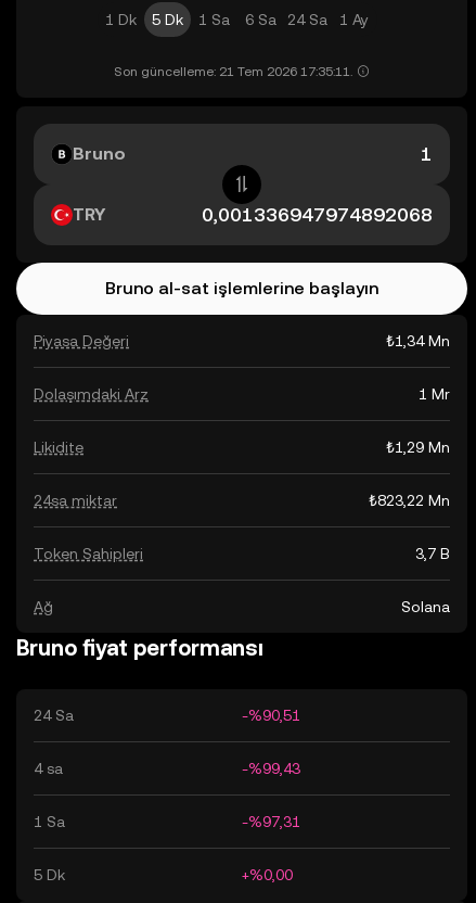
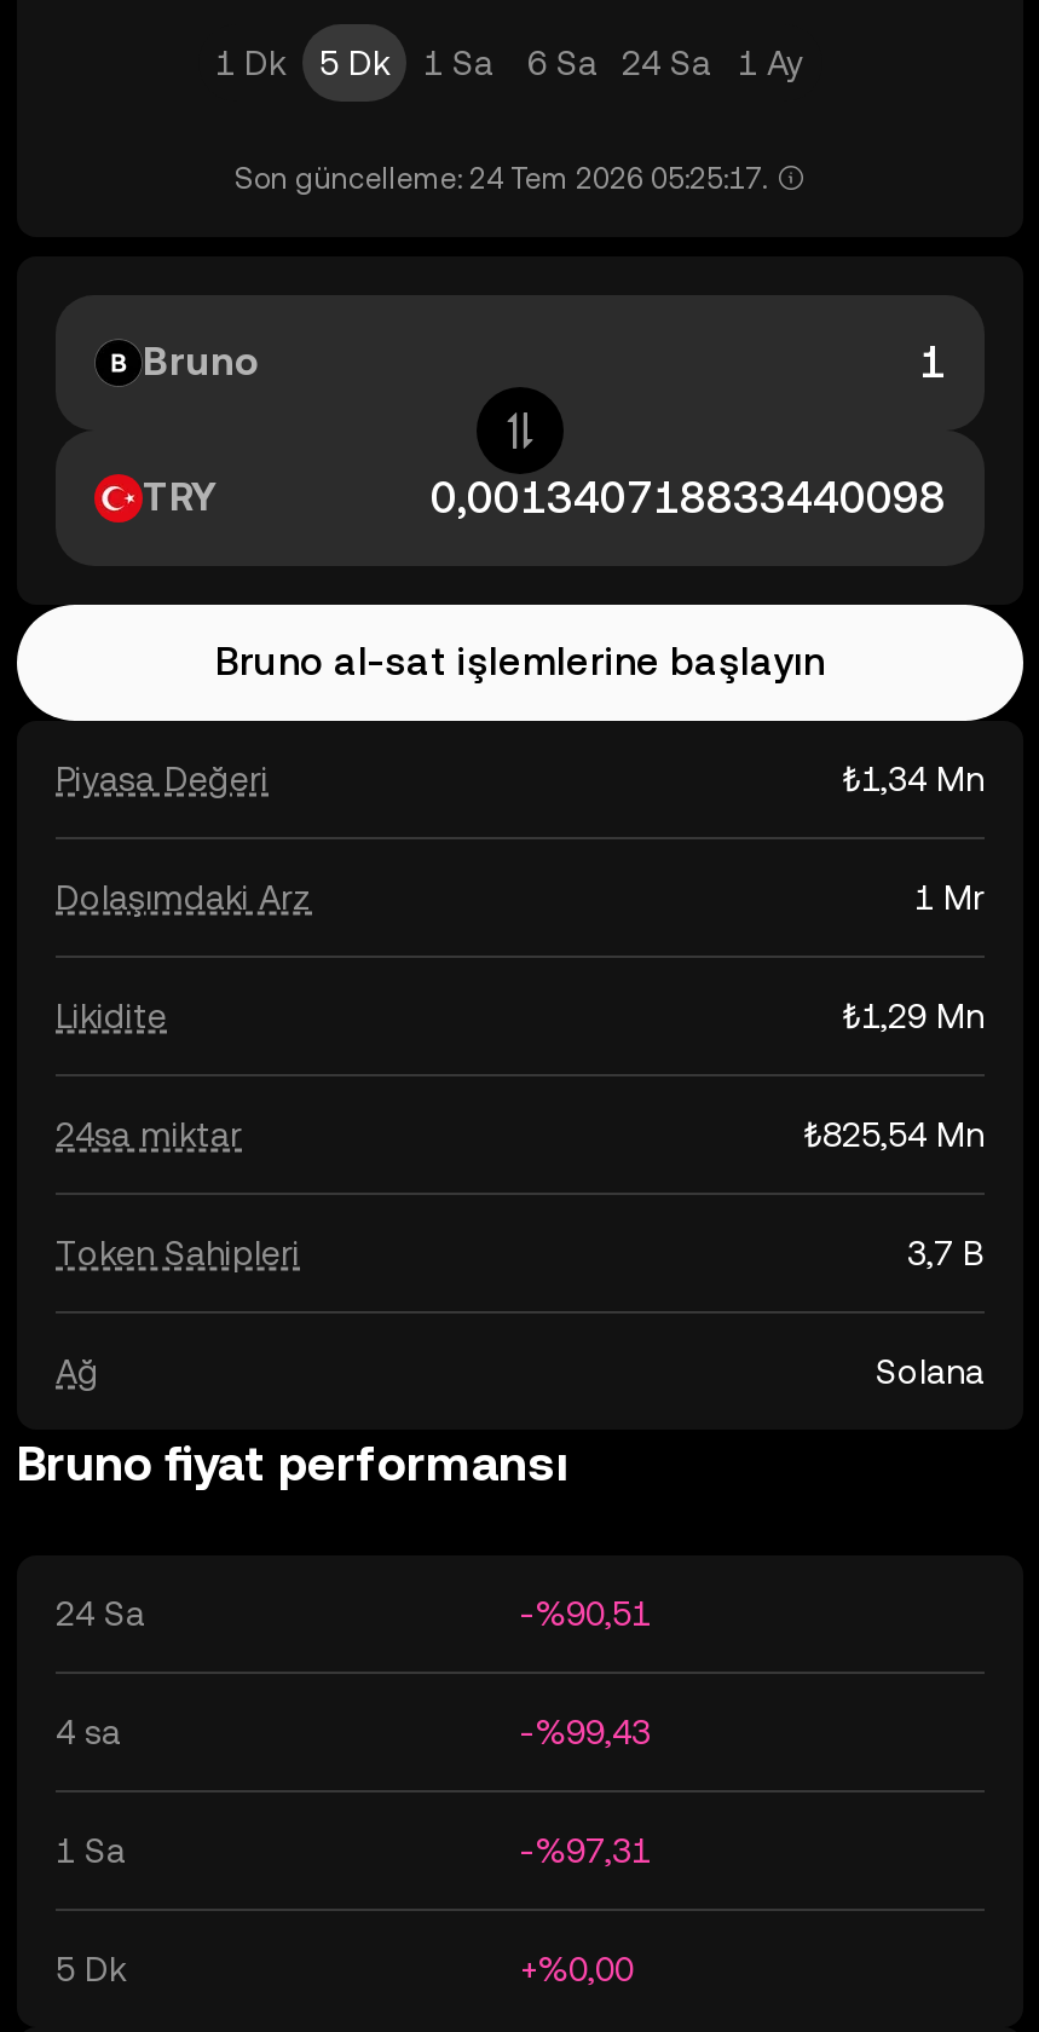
- Son güncelleme: 21 Tem 2026 17:35:11.
+ Son güncelleme: 24 Tem 2026 05:25:17.

- ₺823,22 Mn
+ ₺825,54 Mn
